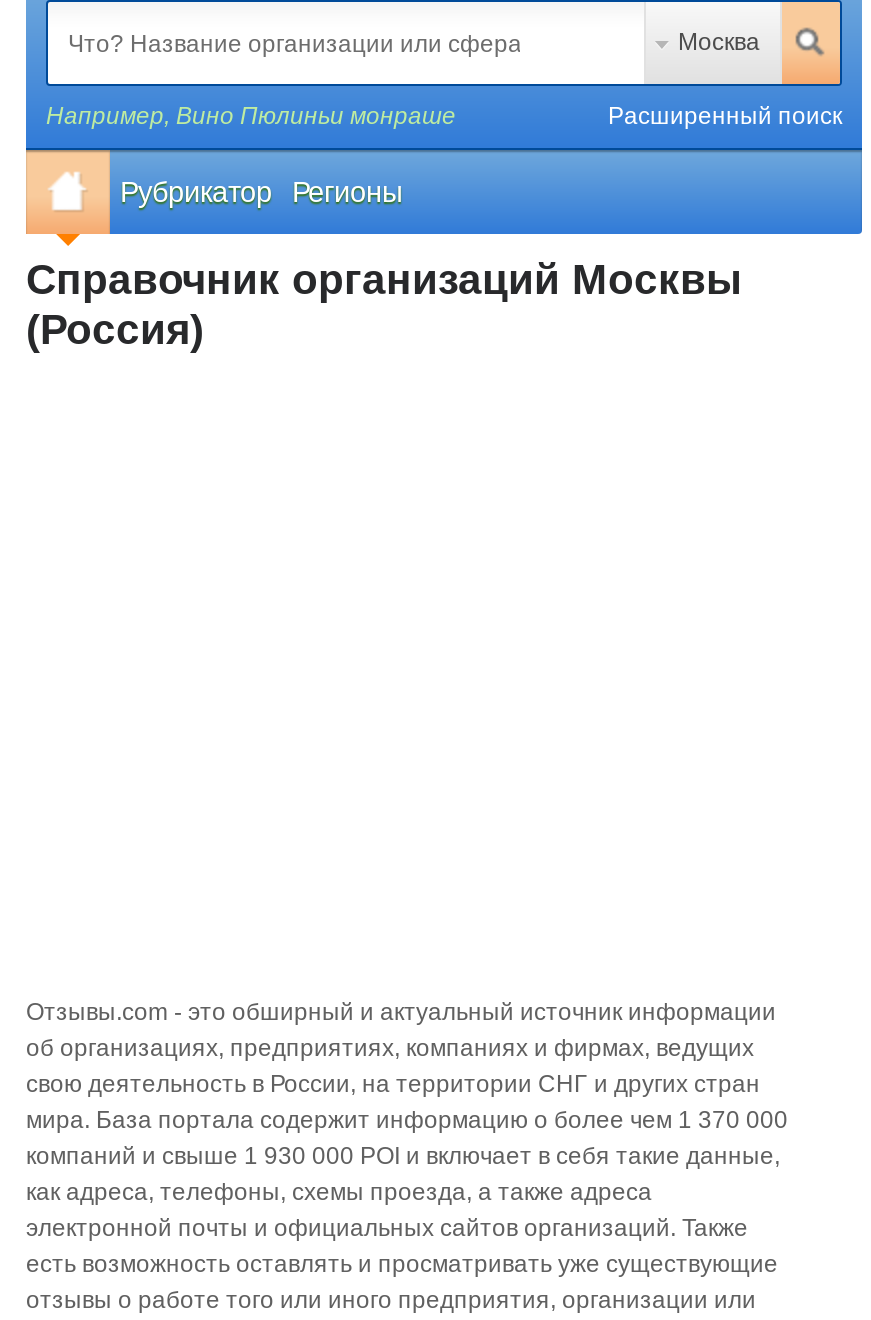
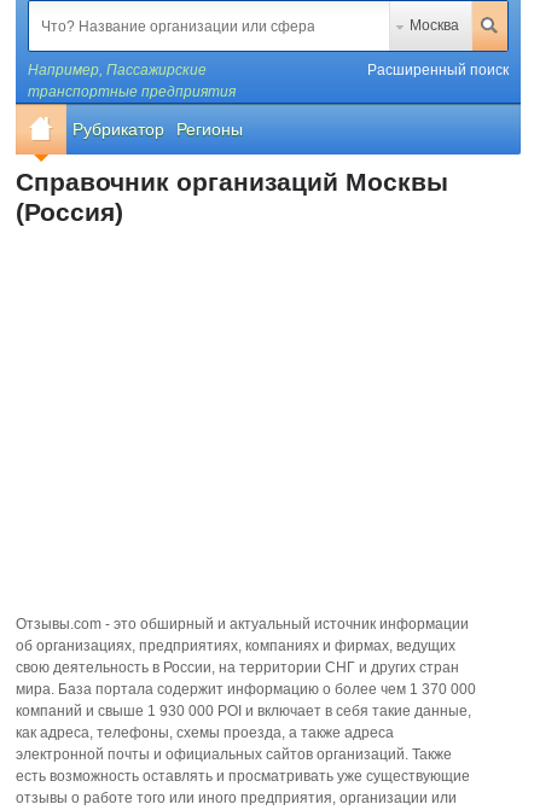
- Например, Вино Пюлиньи монраше
+ Например, Пассажирские
+ транспортные предприятия
